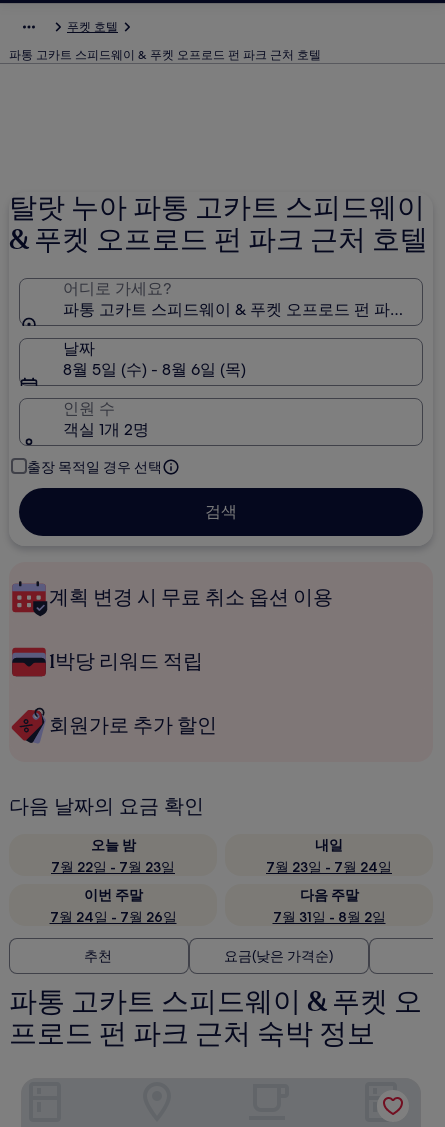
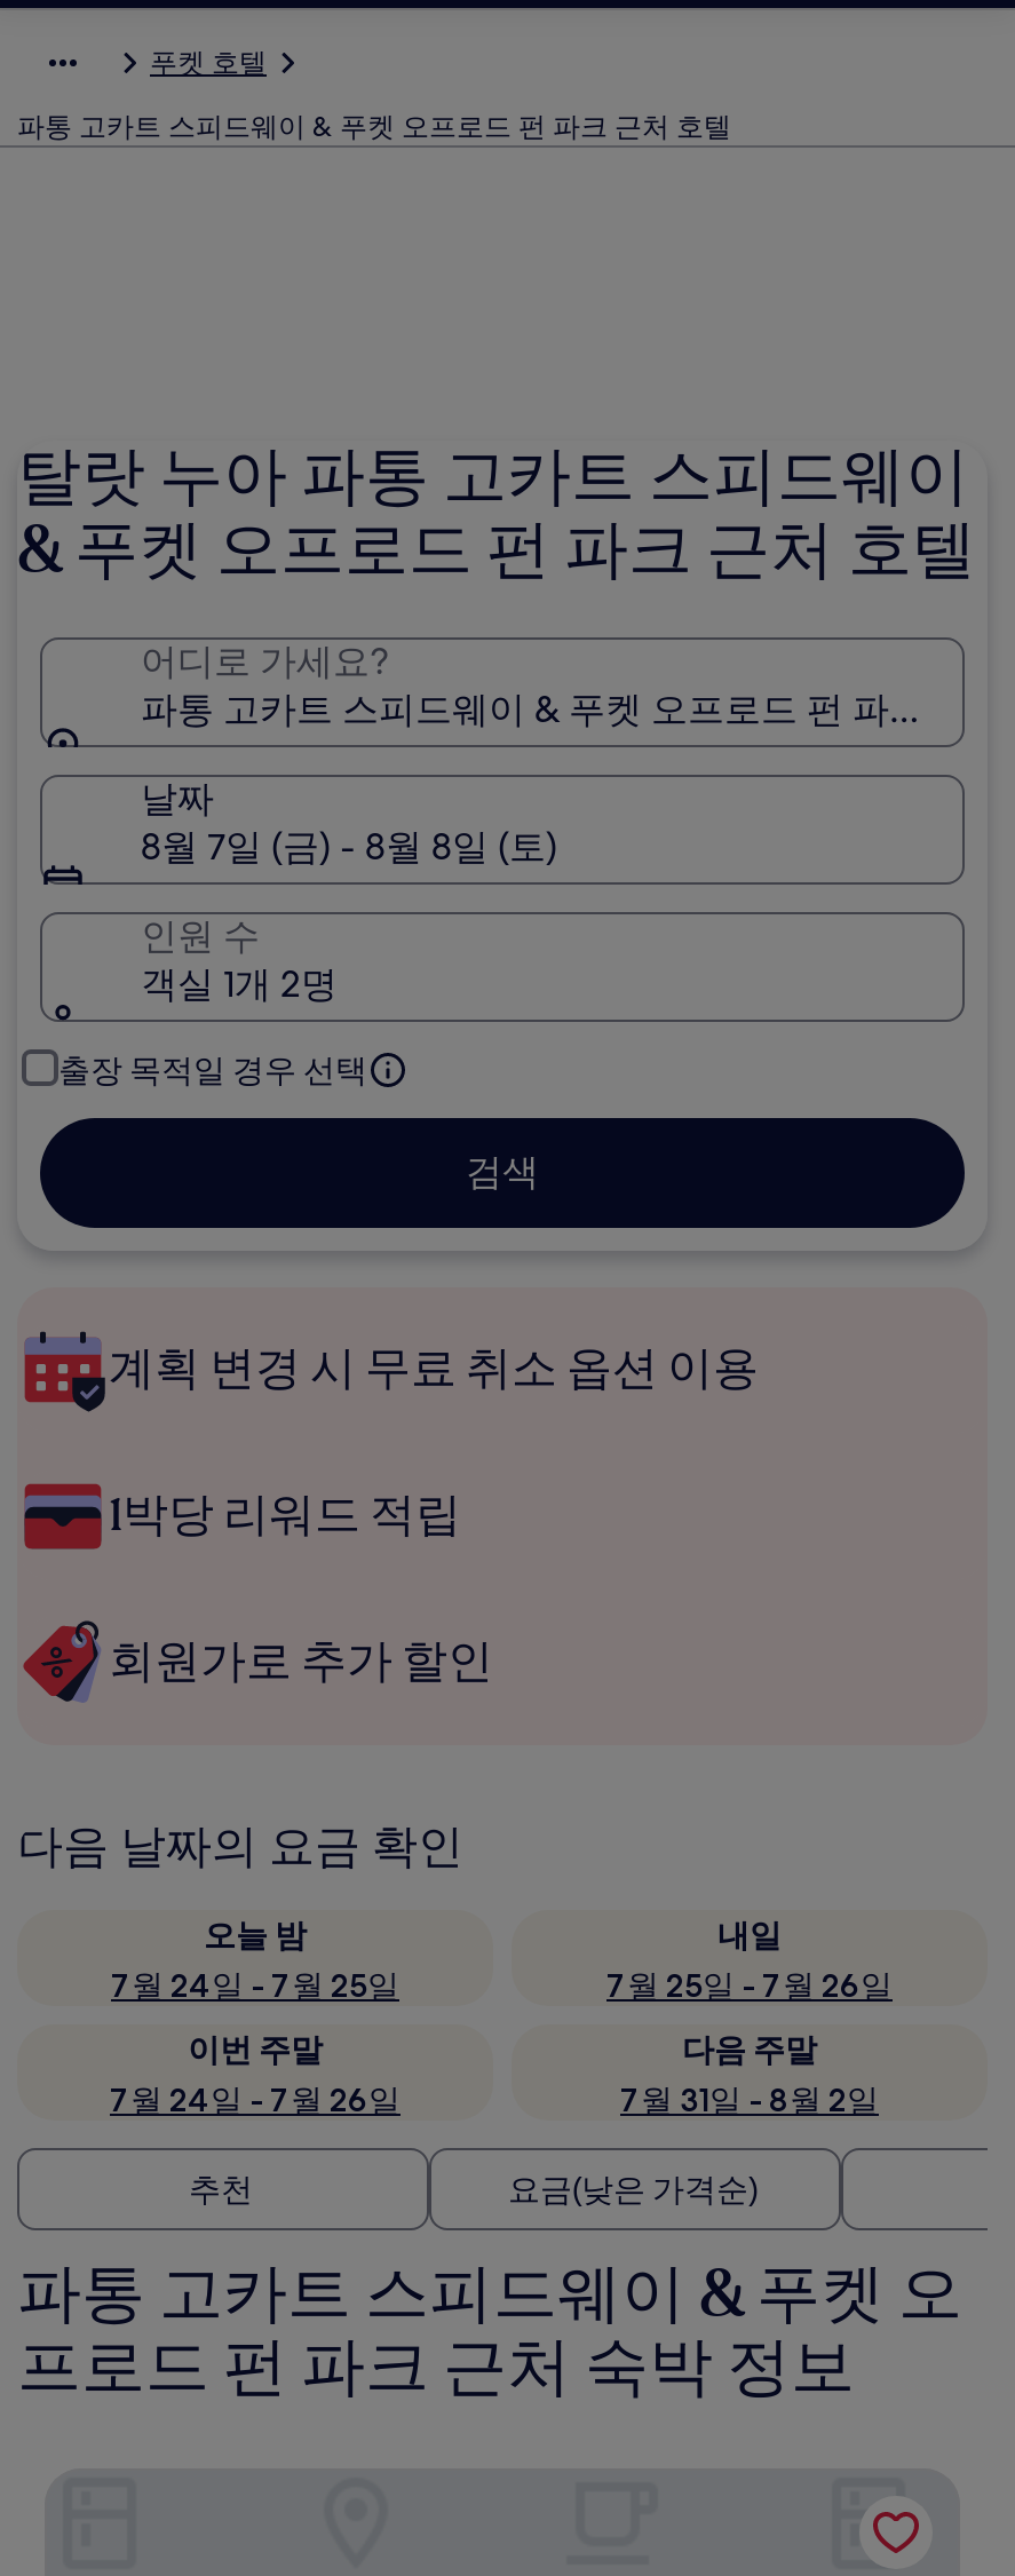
- 8월 5일 (수) - 8월 6일 (목)
+ 8월 7일 (금) - 8월 8일 (토)

- 7월 22일 - 7월 23일
+ 7월 24일 - 7월 25일

- 7월 23일 - 7월 24일
+ 7월 25일 - 7월 26일
